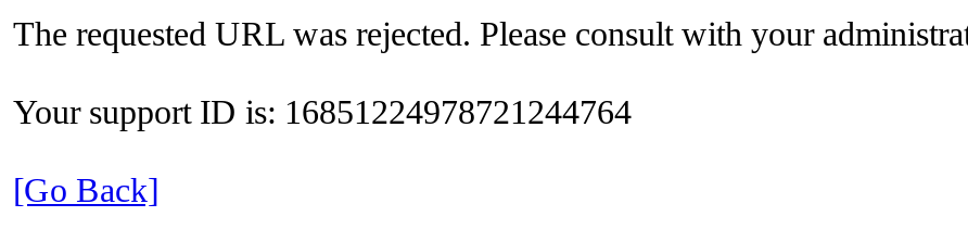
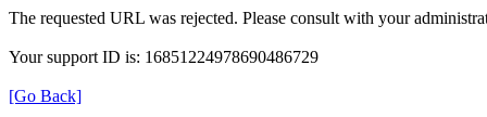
- Your support ID is: 16851224978721244764
+ Your support ID is: 16851224978690486729
